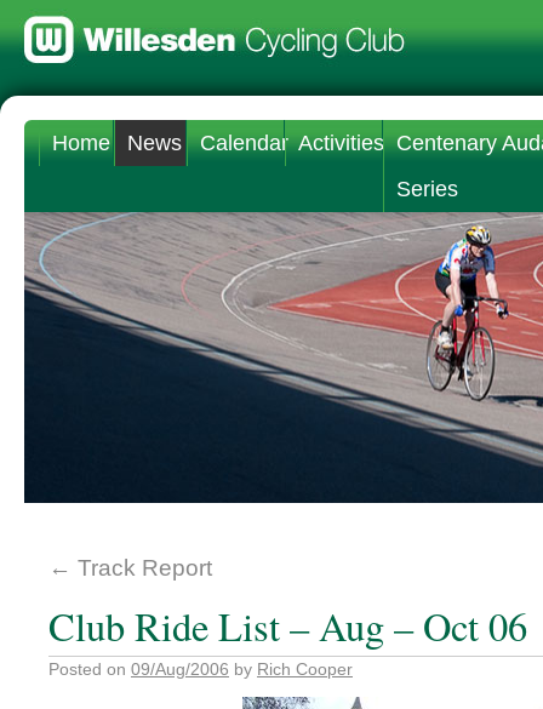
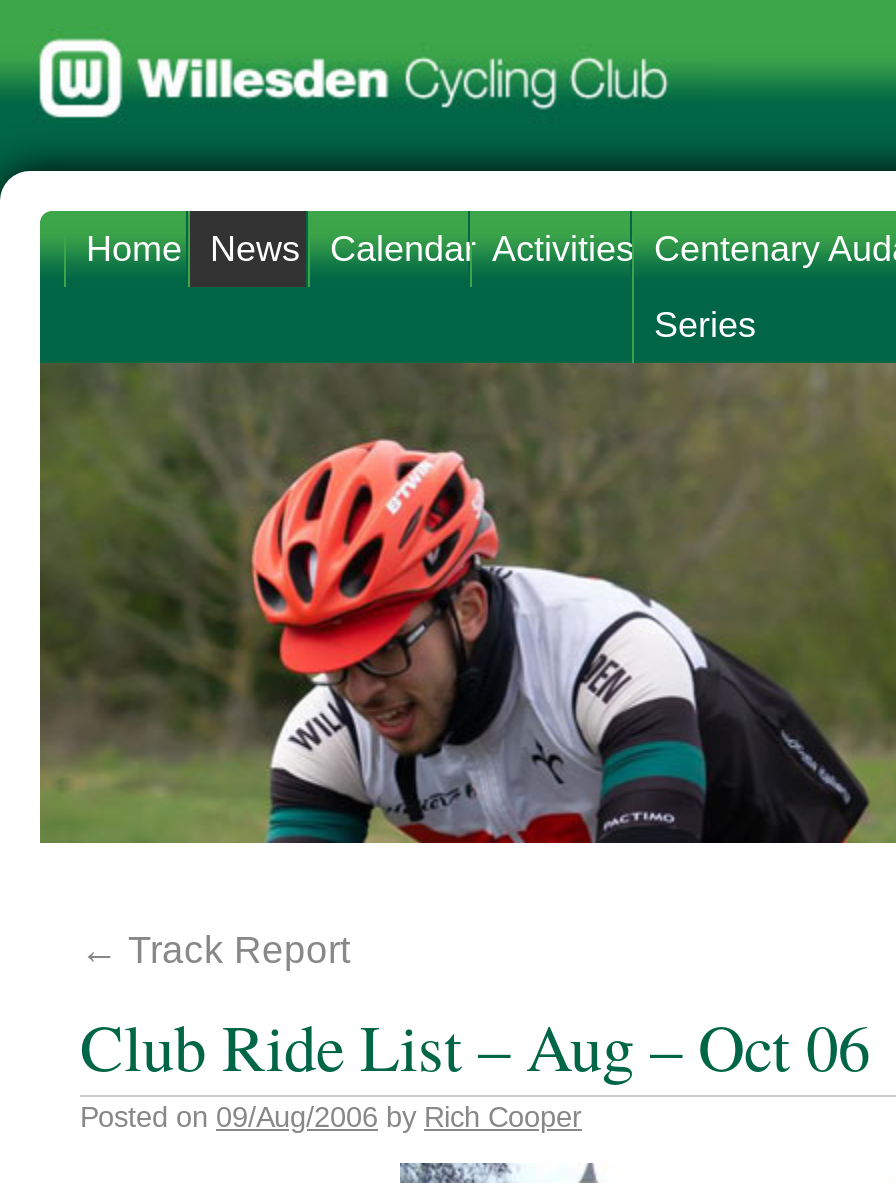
- [image]
+ [image]
